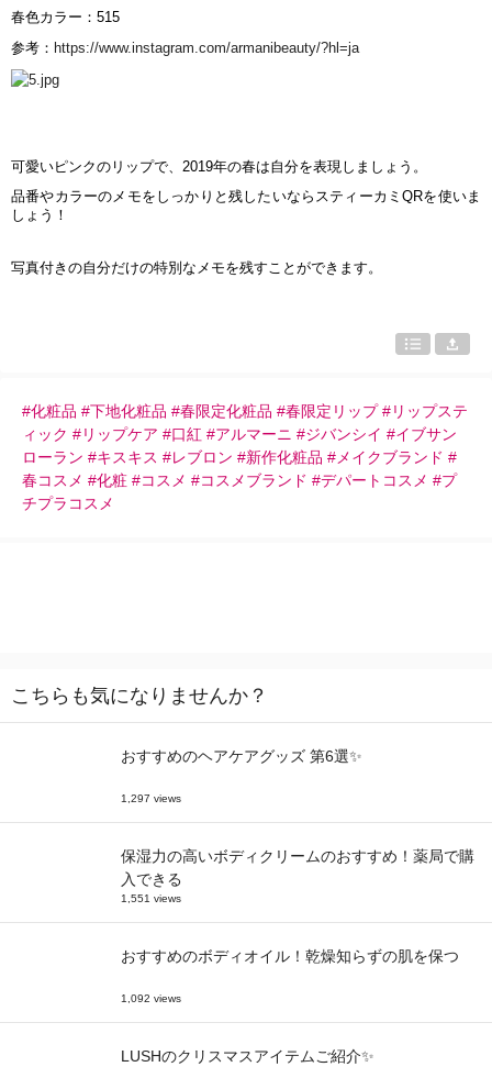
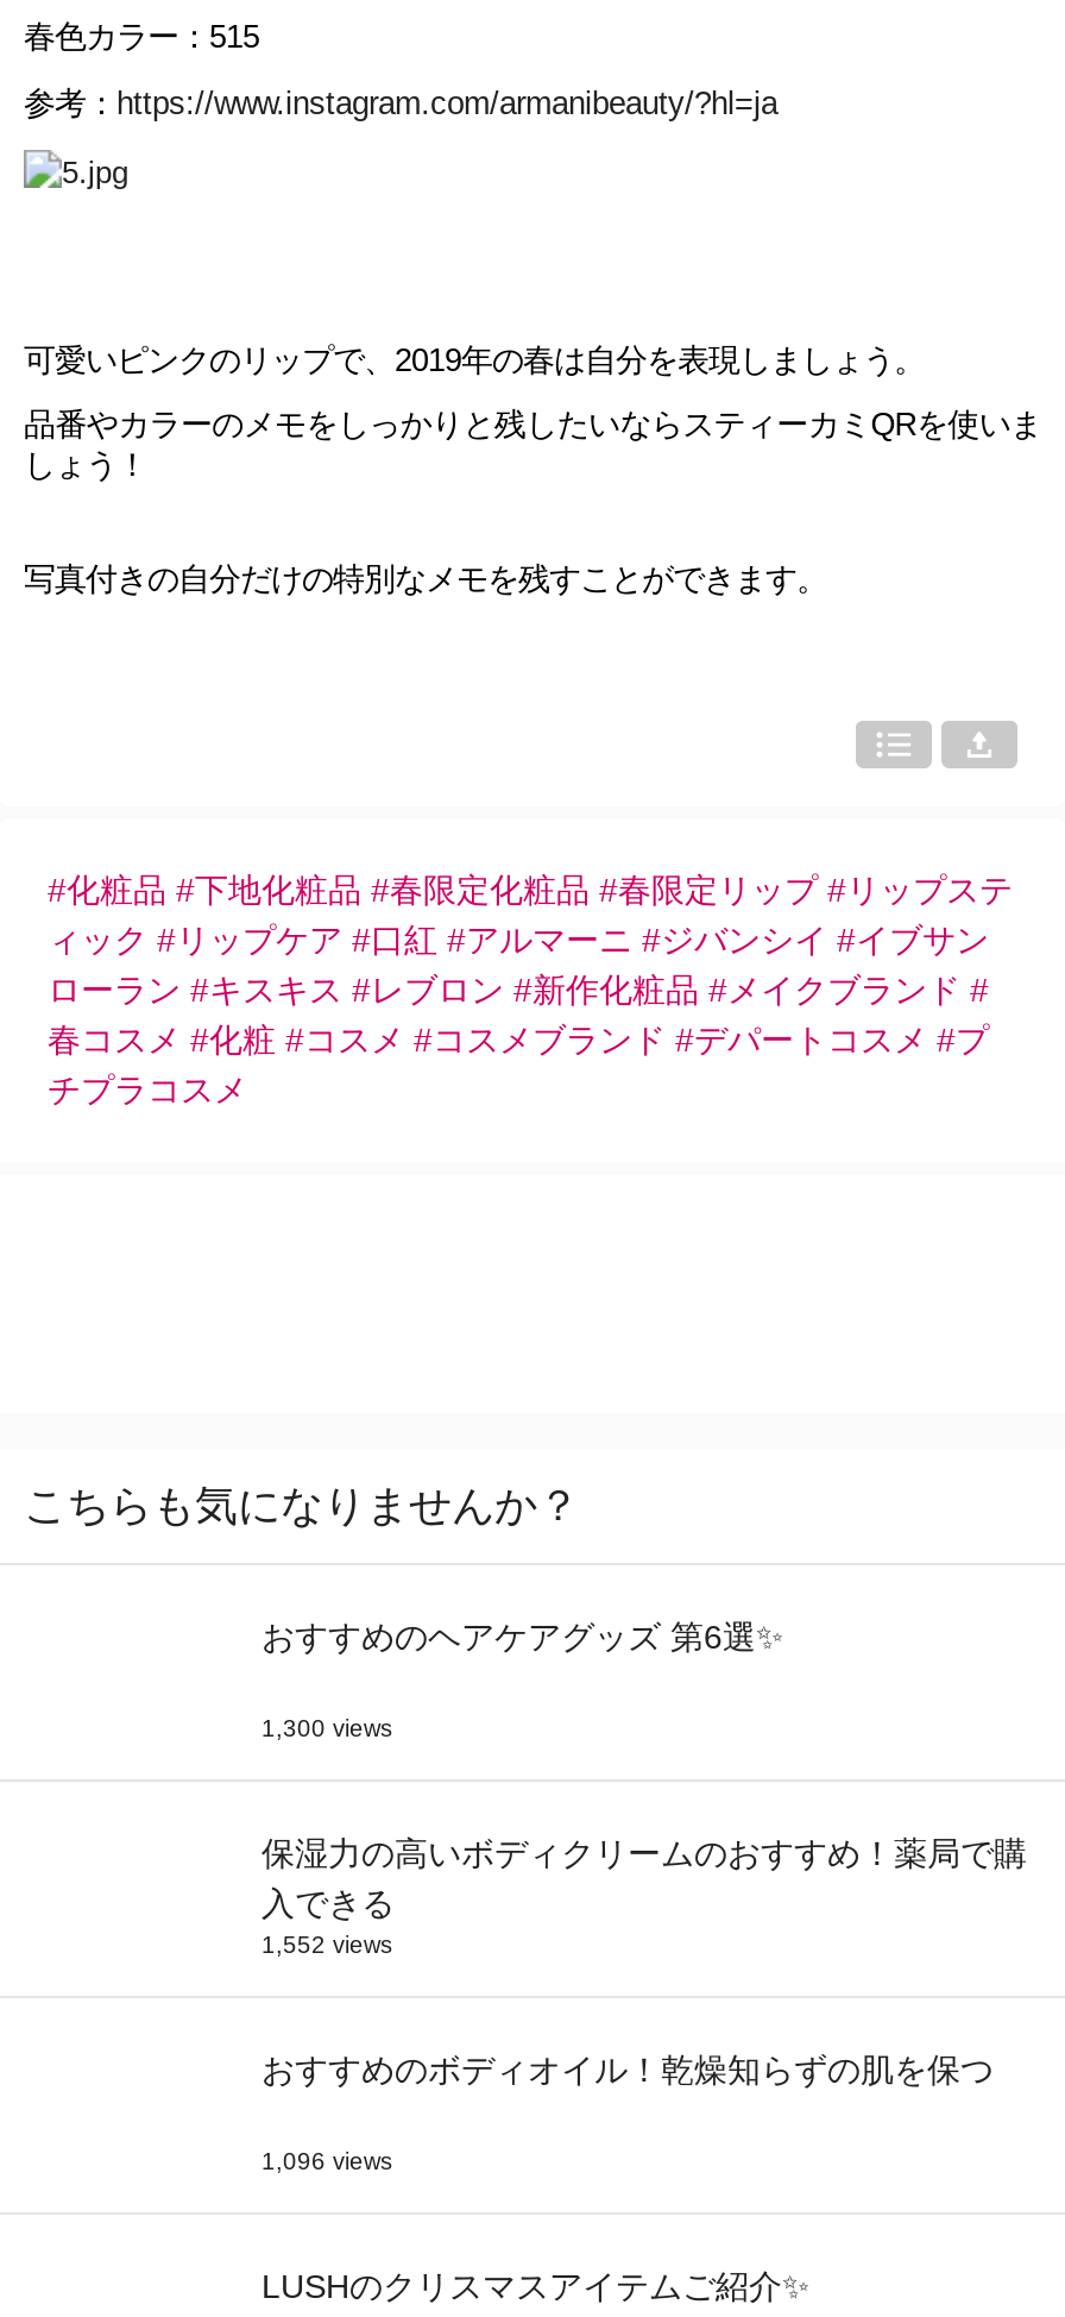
- 1,297 views
+ 1,300 views

- 1,551 views
+ 1,552 views

- 1,092 views
+ 1,096 views
